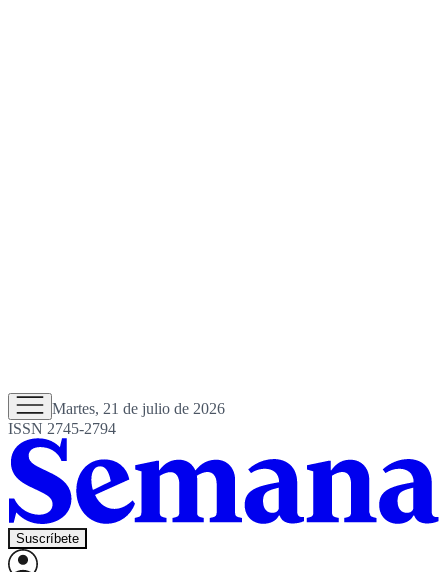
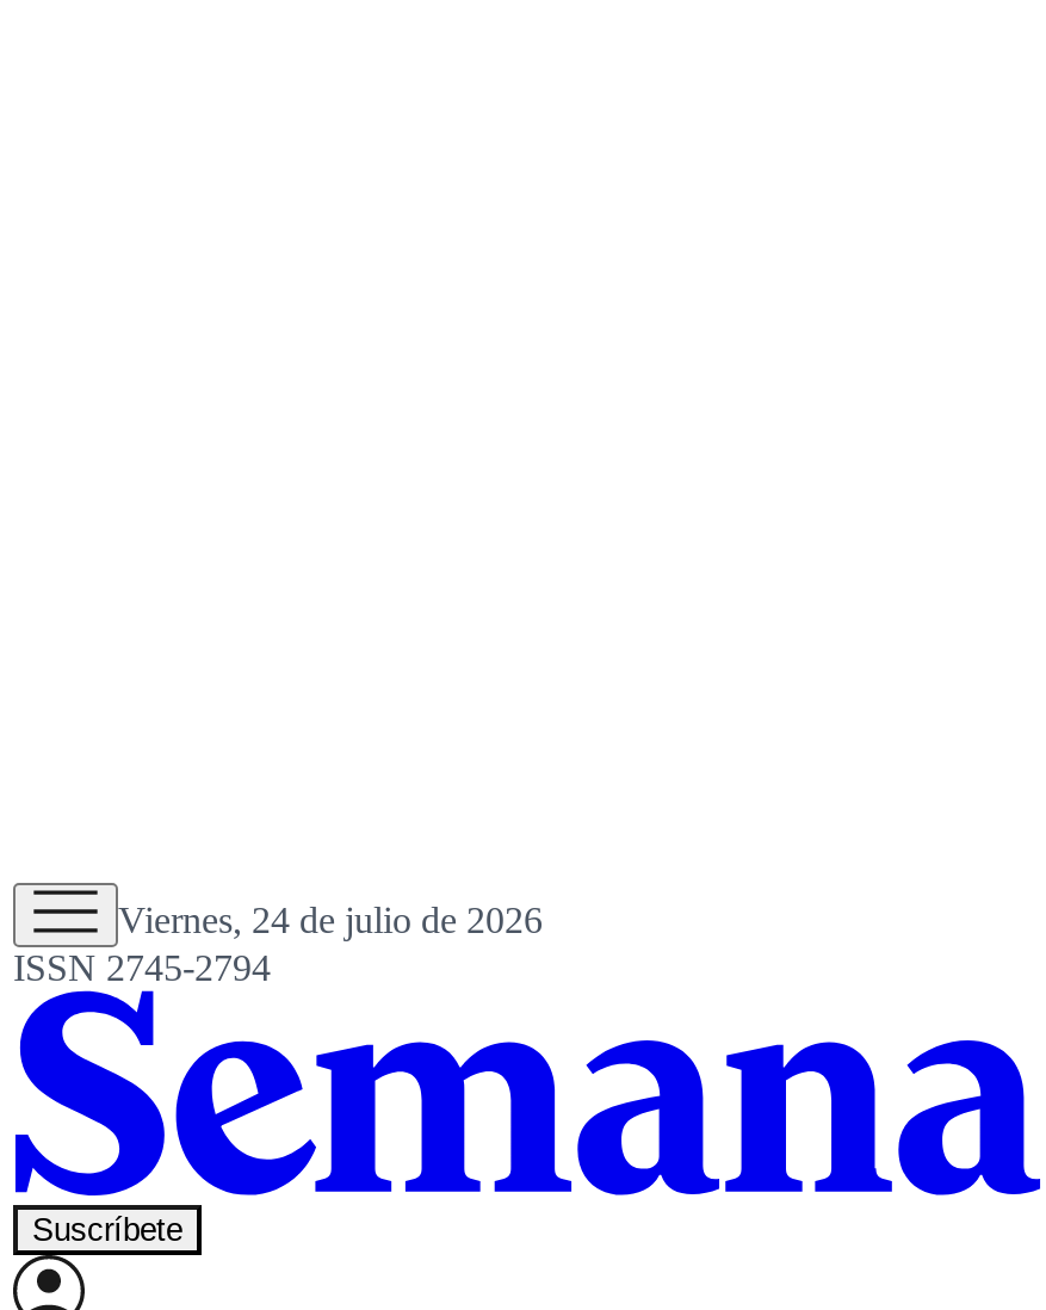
- Martes, 21 de julio de 2026
+ Viernes, 24 de julio de 2026
